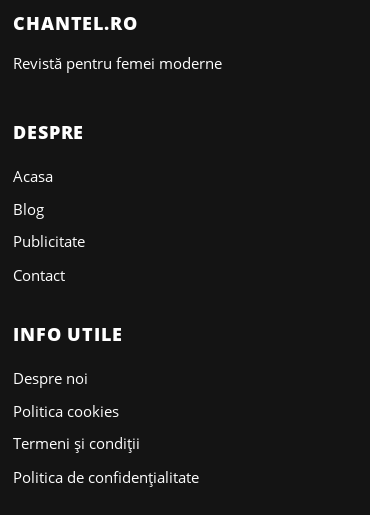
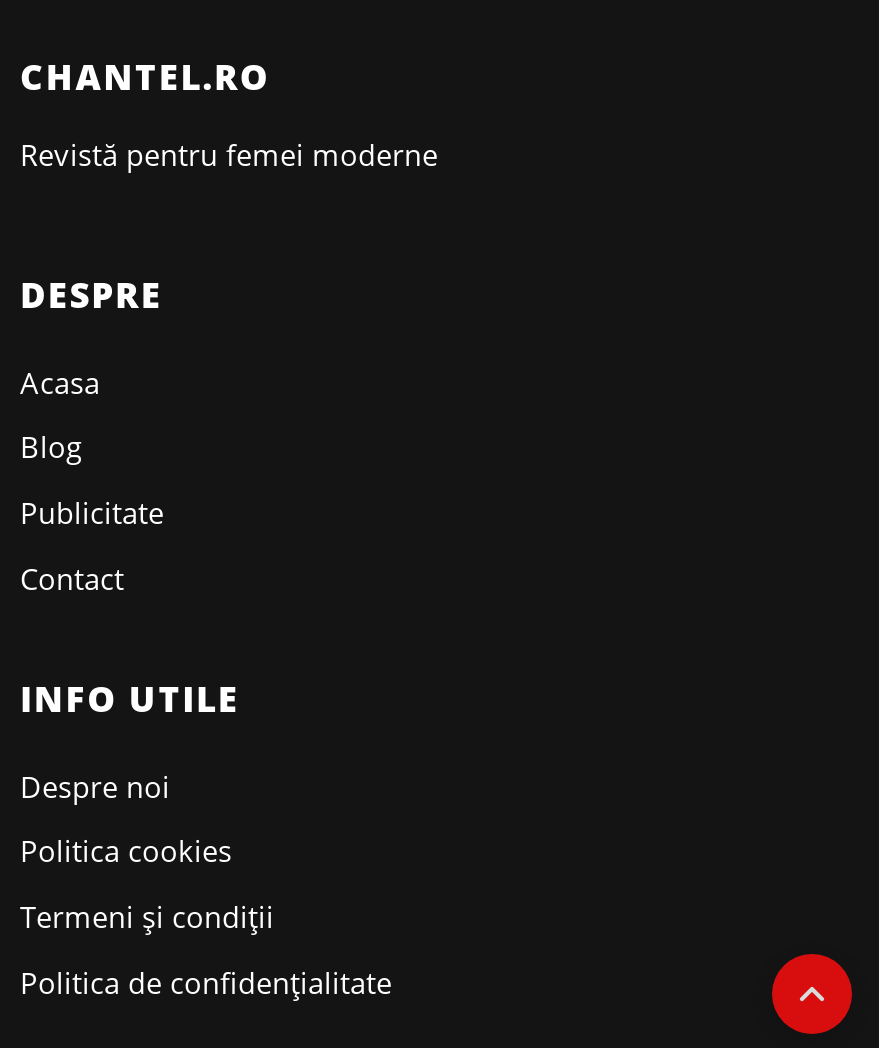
+ [image]
